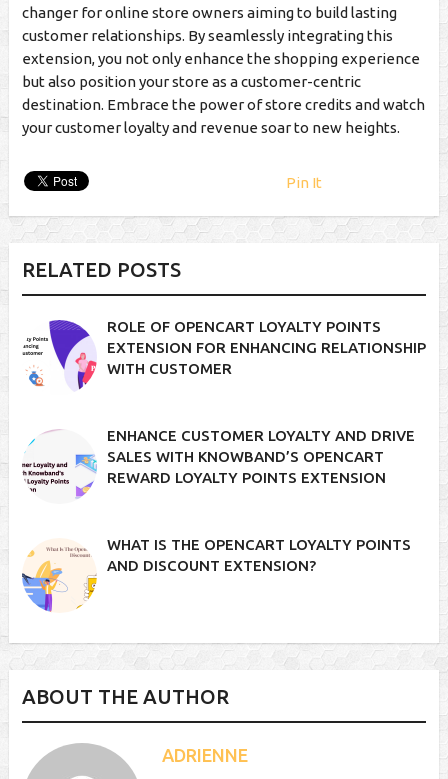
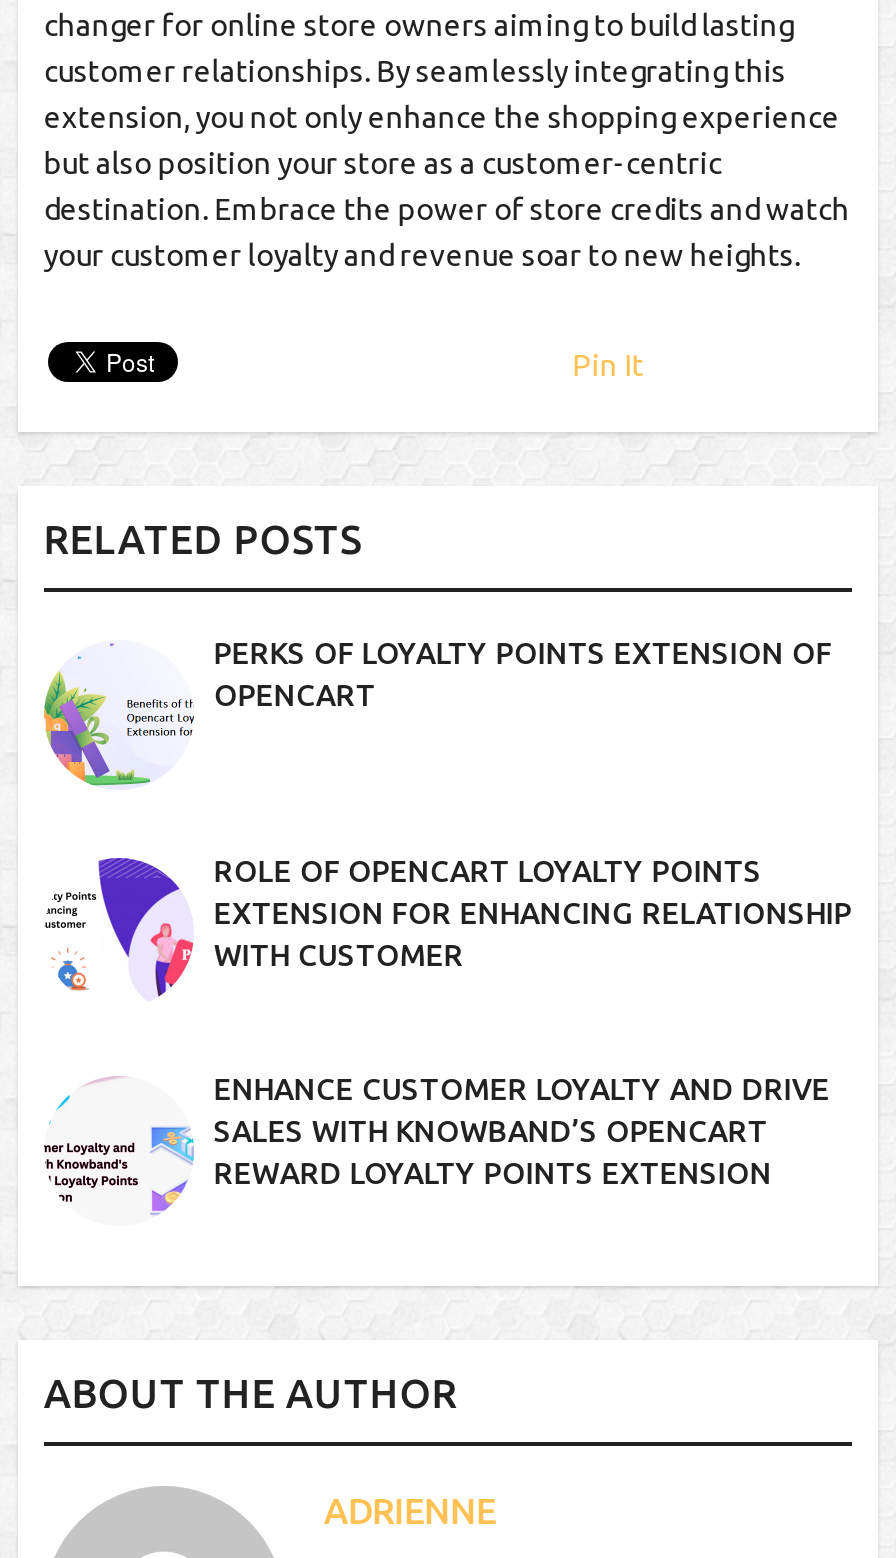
+ [image]
+ PERKS OF LOYALTY POINTS EXTENSION OF
+ OPENCART

moved down: [image] | ROLE OF OPENCART LOYALTY POINTS | EXTENSION FOR ENHANCING RELATIONSHIP | WITH CUSTOMER | ENHANCE CUSTOMER LOYALTY AND DRIVE | SALES WITH KNOWBAND’S OPENCART | REWARD LOYALTY POINTS EXTENSION

- [image]
- WHAT IS THE OPENCART LOYALTY POINTS
- AND DISCOUNT EXTENSION?
